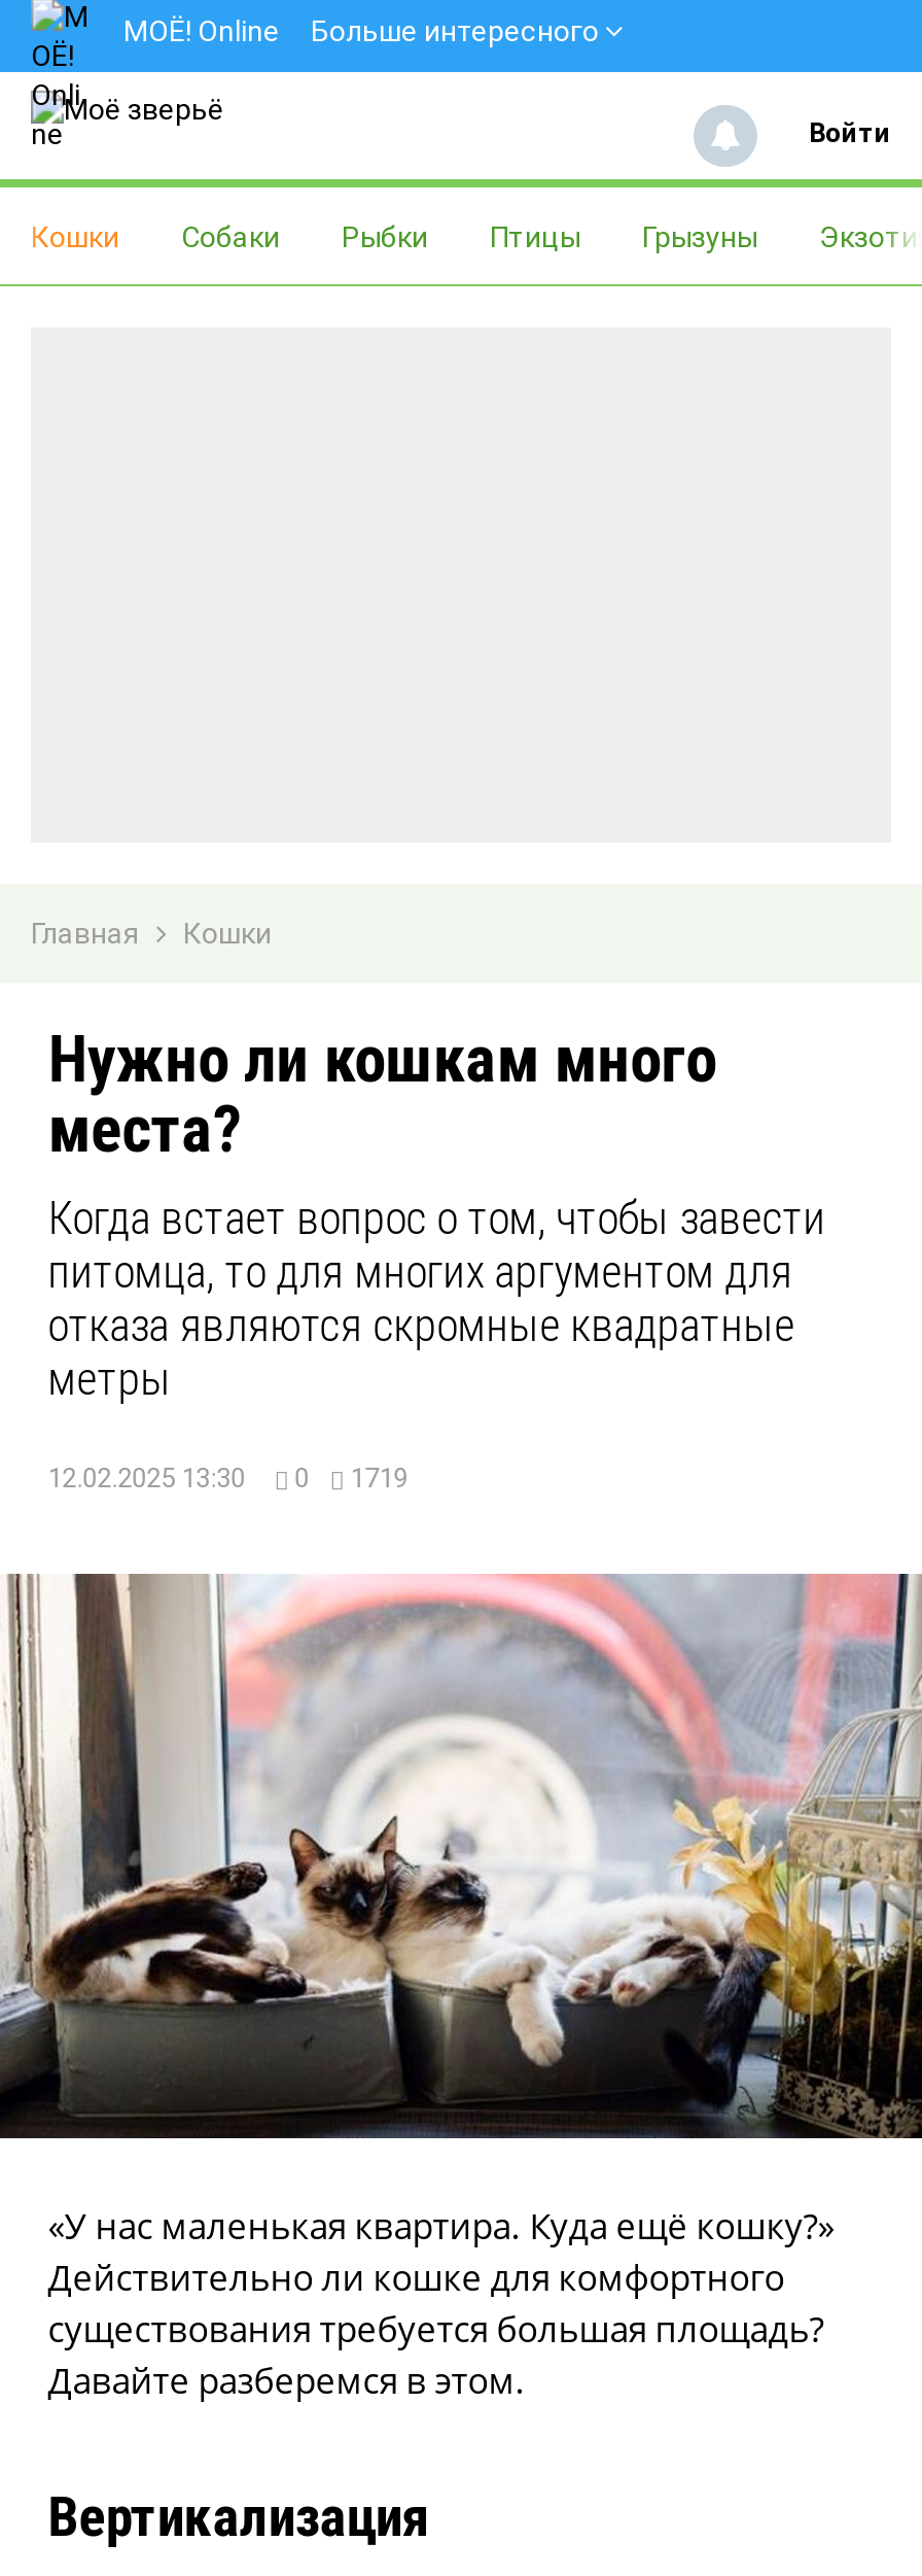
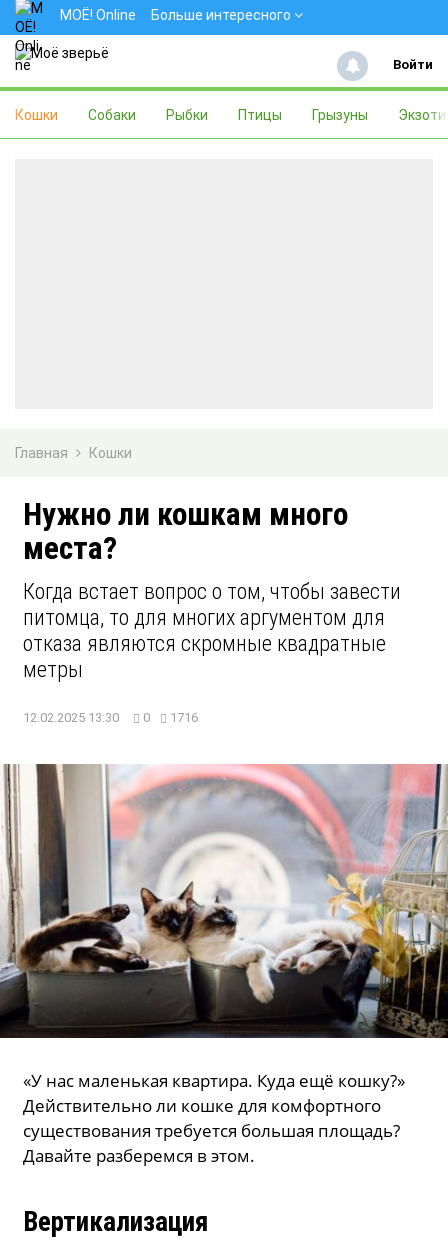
- 12.02.2025 13:30 0 1719
+ 12.02.2025 13:30 0 1716
